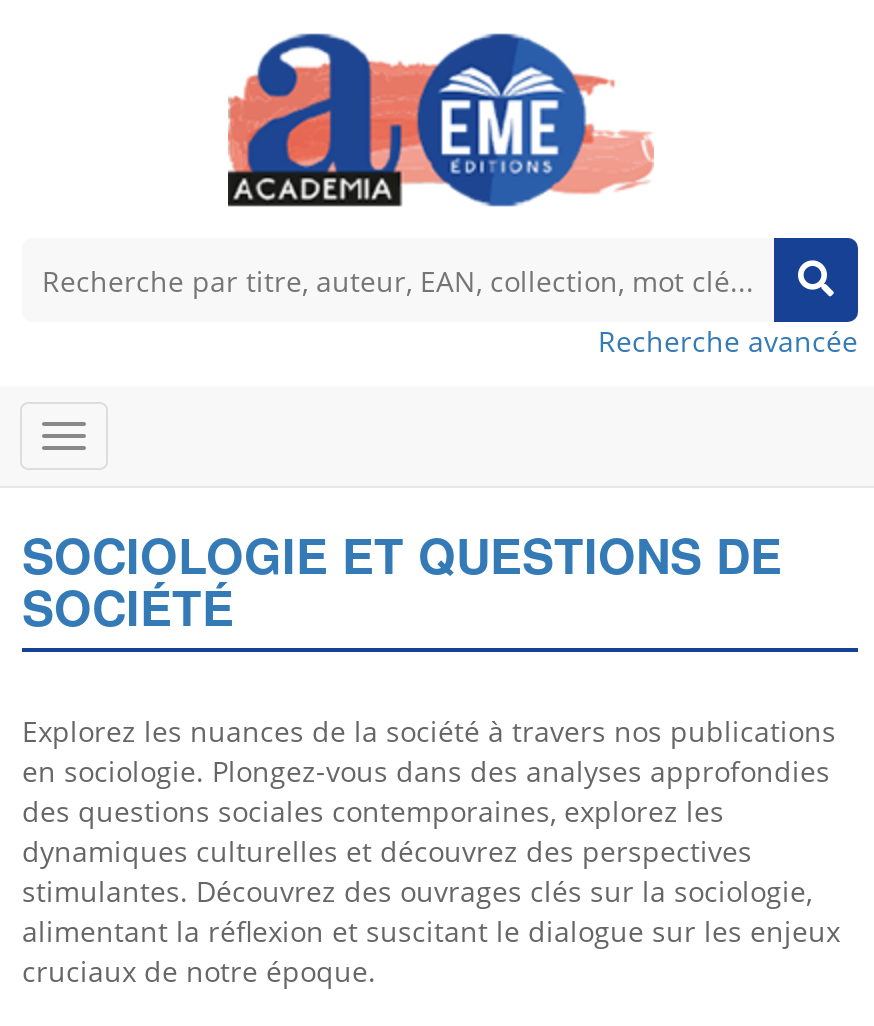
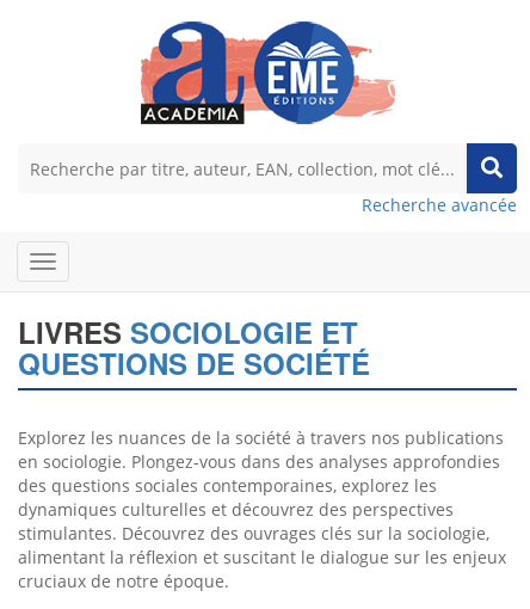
- SOCIOLOGIE ET QUESTIONS DE
- SOCIÉTÉ
+ LIVRES SOCIOLOGIE ET
+ QUESTIONS DE SOCIÉTÉ
